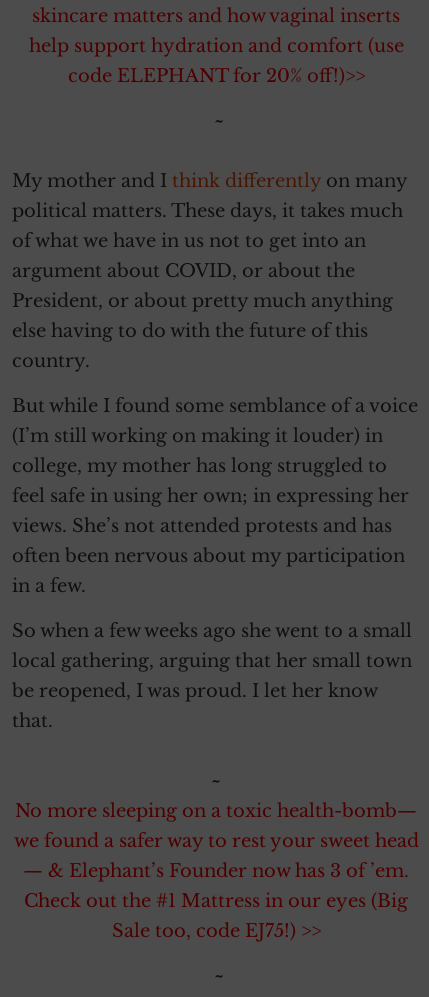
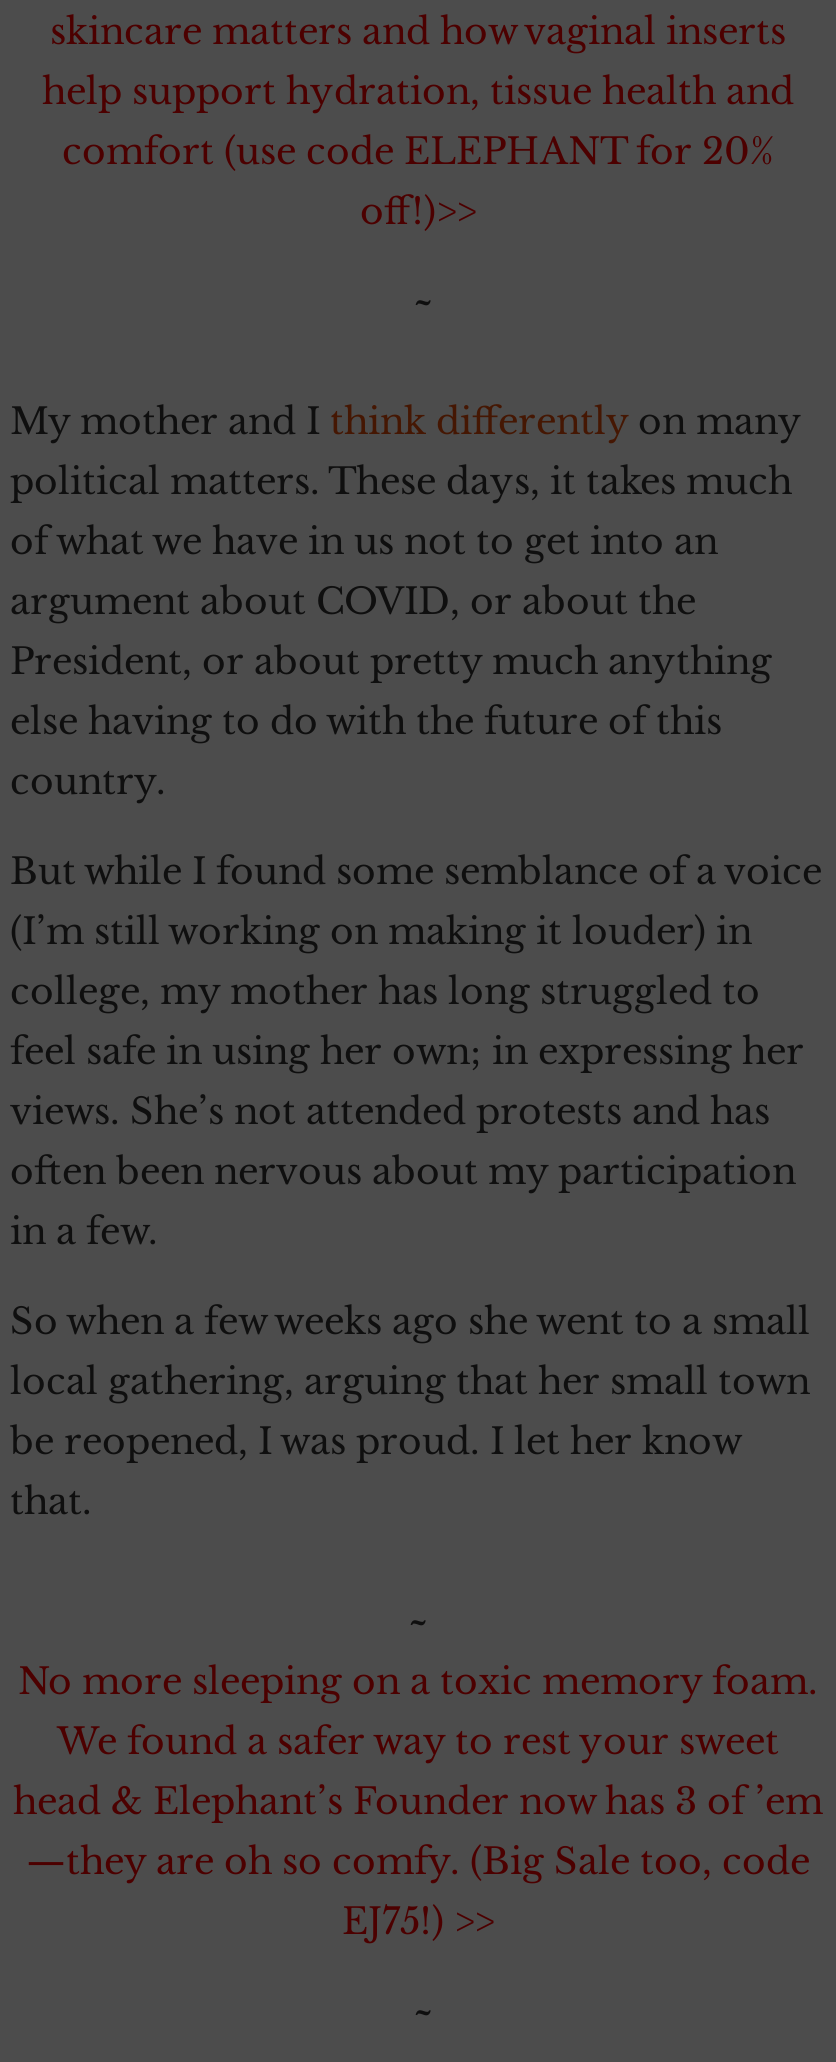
- help support hydration and comfort (use
- code ELEPHANT for 20% off!)>>
+ help support hydration, tissue health and
+ comfort (use code ELEPHANT for 20%
+ off!)>>

- No more sleeping on a toxic health-bomb—
- we found a safer way to rest your sweet head
- — & Elephant’s Founder now has 3 of ’em.
- Check out the #1 Mattress in our eyes (Big
- Sale too, code EJ75!) >>
+ No more sleeping on a toxic memory foam.
+ We found a safer way to rest your sweet
+ head & Elephant’s Founder now has 3 of ’em
+ —they are oh so comfy. (Big Sale too, code
+ EJ75!) >>
